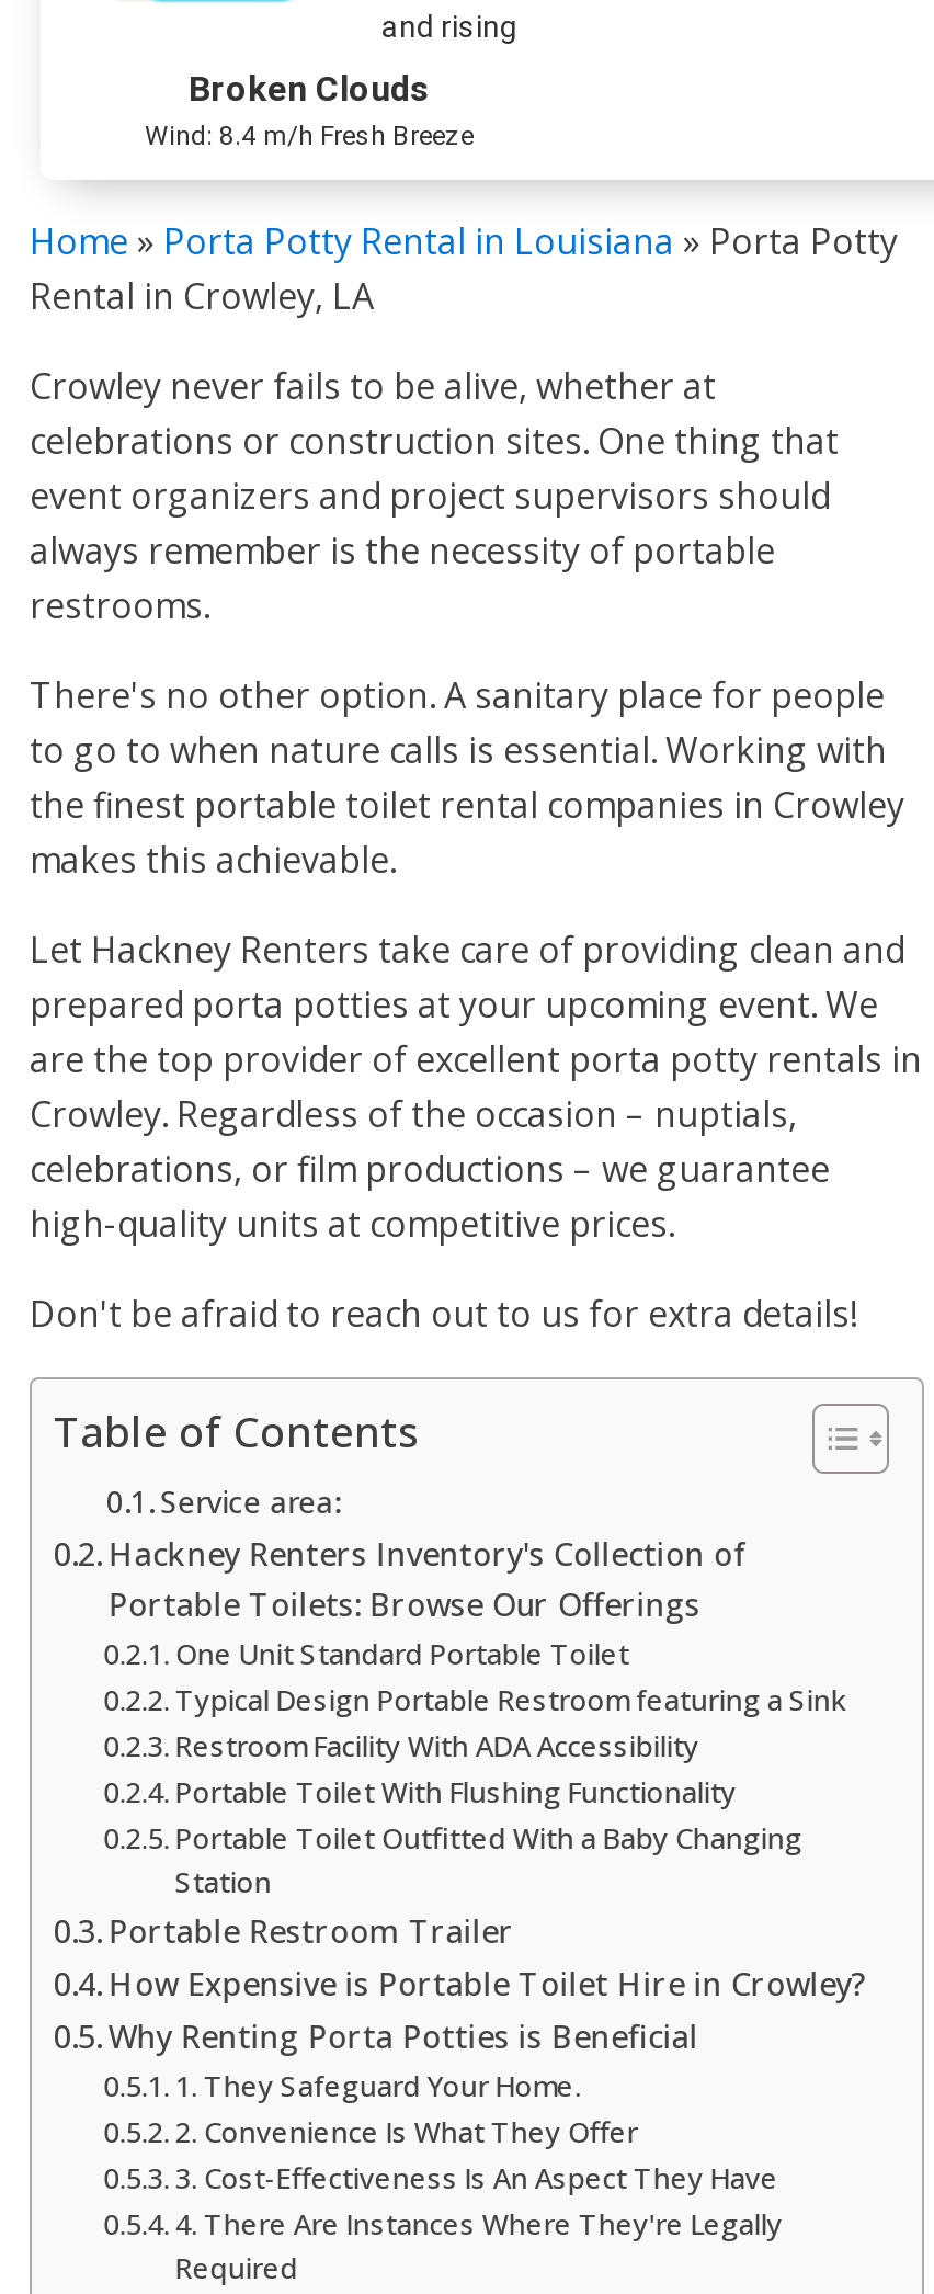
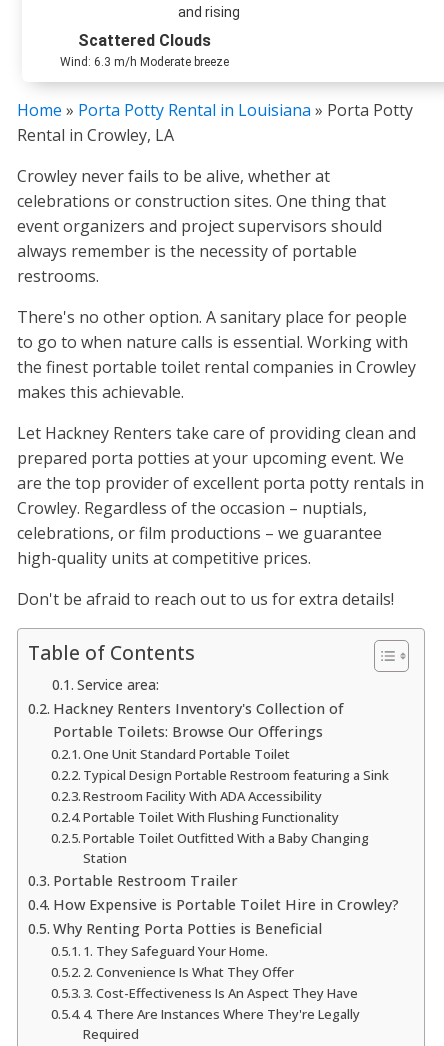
- Broken Clouds
+ Scattered Clouds

- Wind: 8.4 m/h Fresh Breeze
+ Wind: 6.3 m/h Moderate breeze
